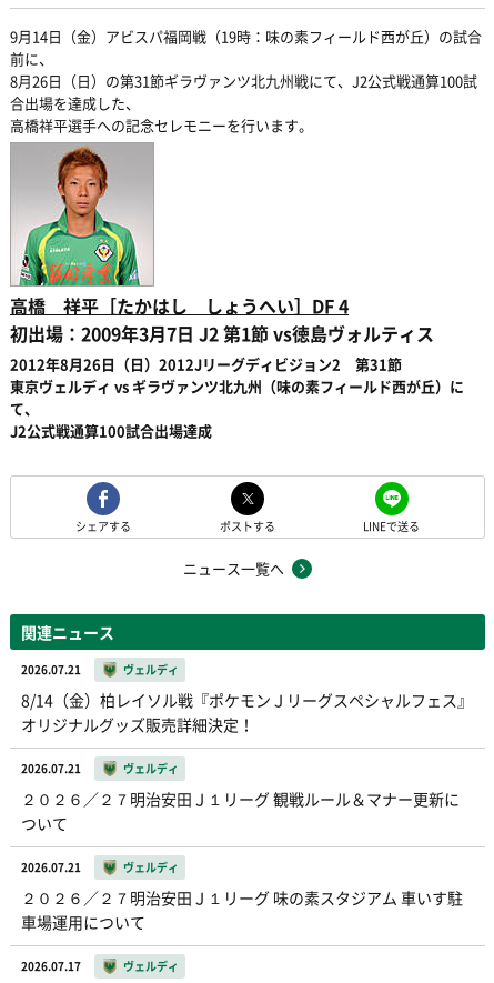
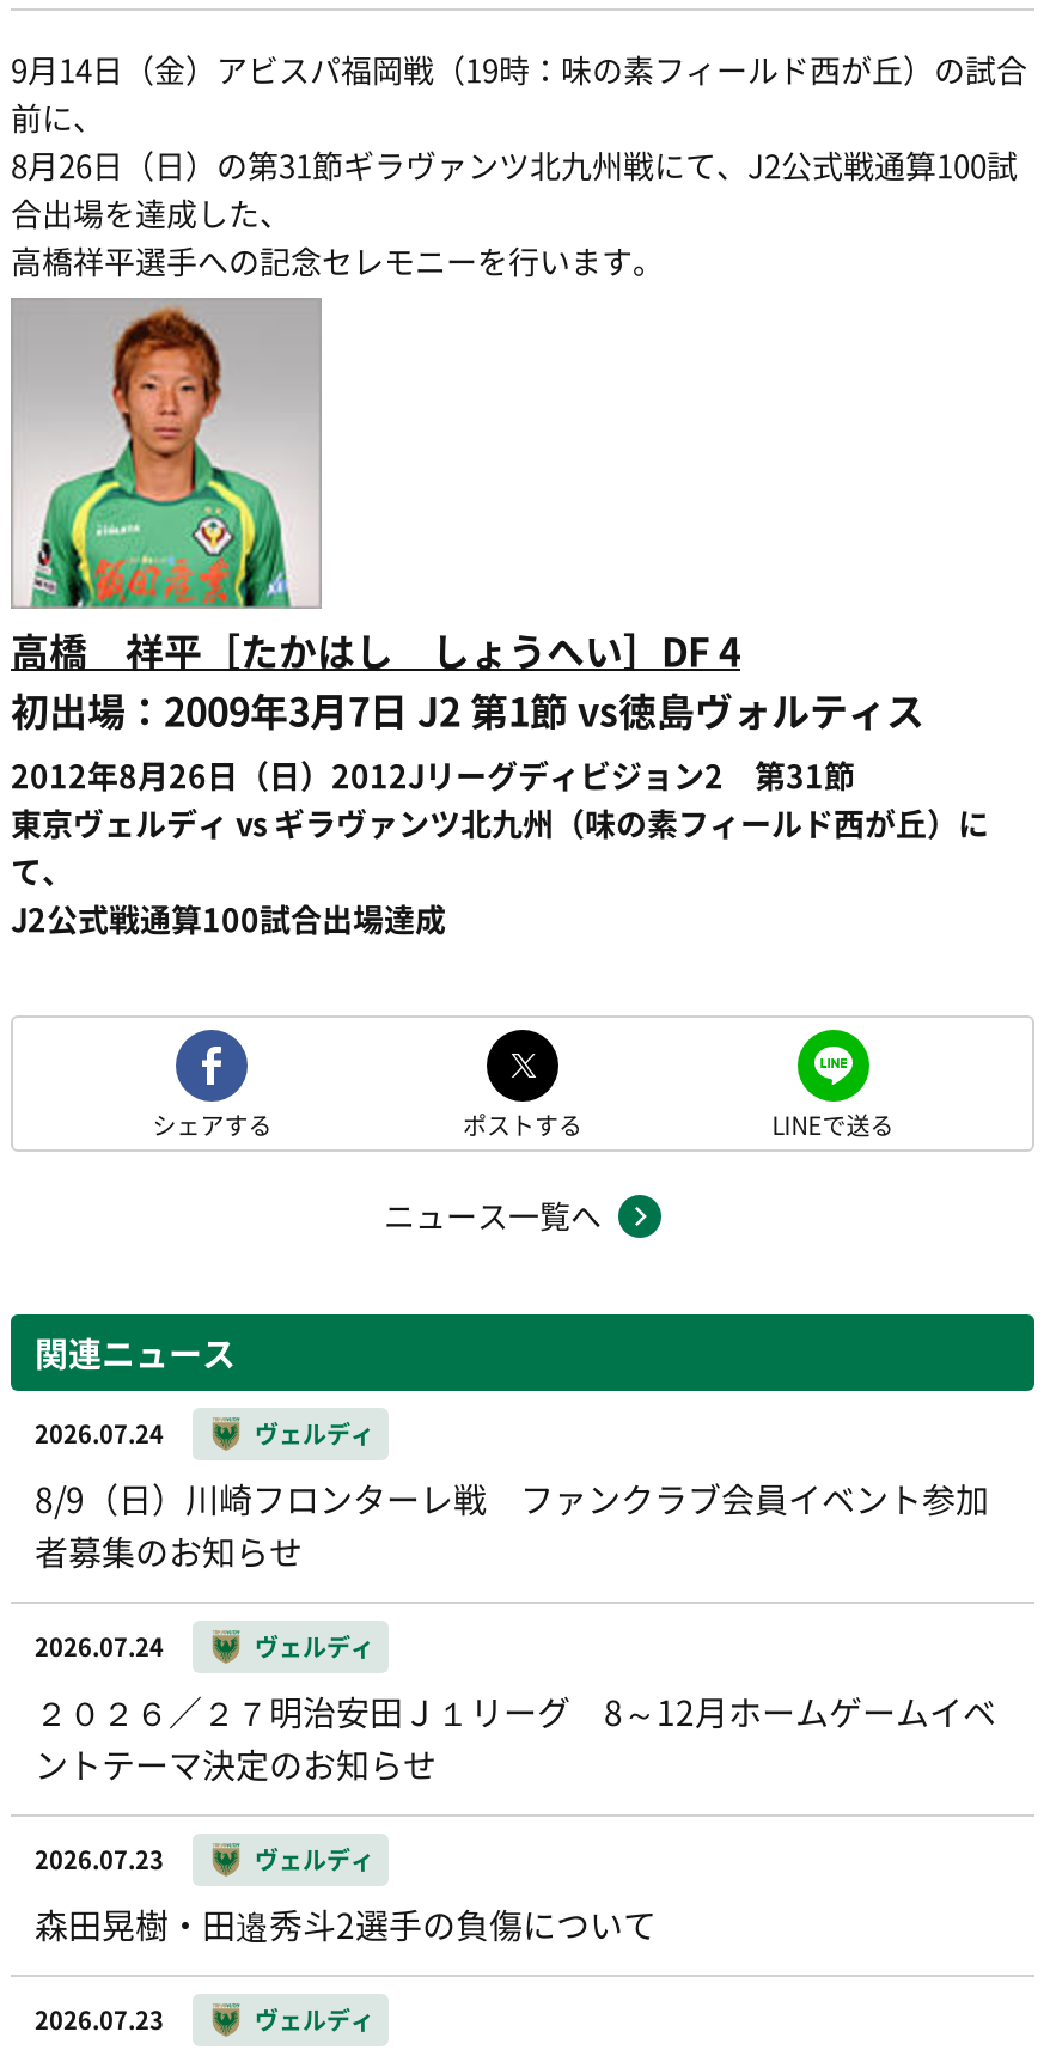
- 2026.07.21
+ 2026.07.24

- 8/14（金）柏レイソル戦『ポケモンＪリーグスペシャルフェス』
- オリジナルグッズ販売詳細決定！
+ 8/9（日）川崎フロンターレ戦 ファンクラブ会員イベント参加
+ 者募集のお知らせ

- 2026.07.21
+ 2026.07.24

- ２０２６／２７明治安田Ｊ１リーグ 観戦ルール＆マナー更新に
- ついて
+ ２０２６／２７明治安田Ｊ１リーグ 8～12月ホームゲームイベ
+ ントテーマ決定のお知らせ

- 2026.07.21
+ 2026.07.23

- ２０２６／２７明治安田Ｊ１リーグ 味の素スタジアム 車いす駐
- 車場運用について
+ 森田晃樹・田邉秀斗2選手の負傷について

- 2026.07.17
+ 2026.07.23
